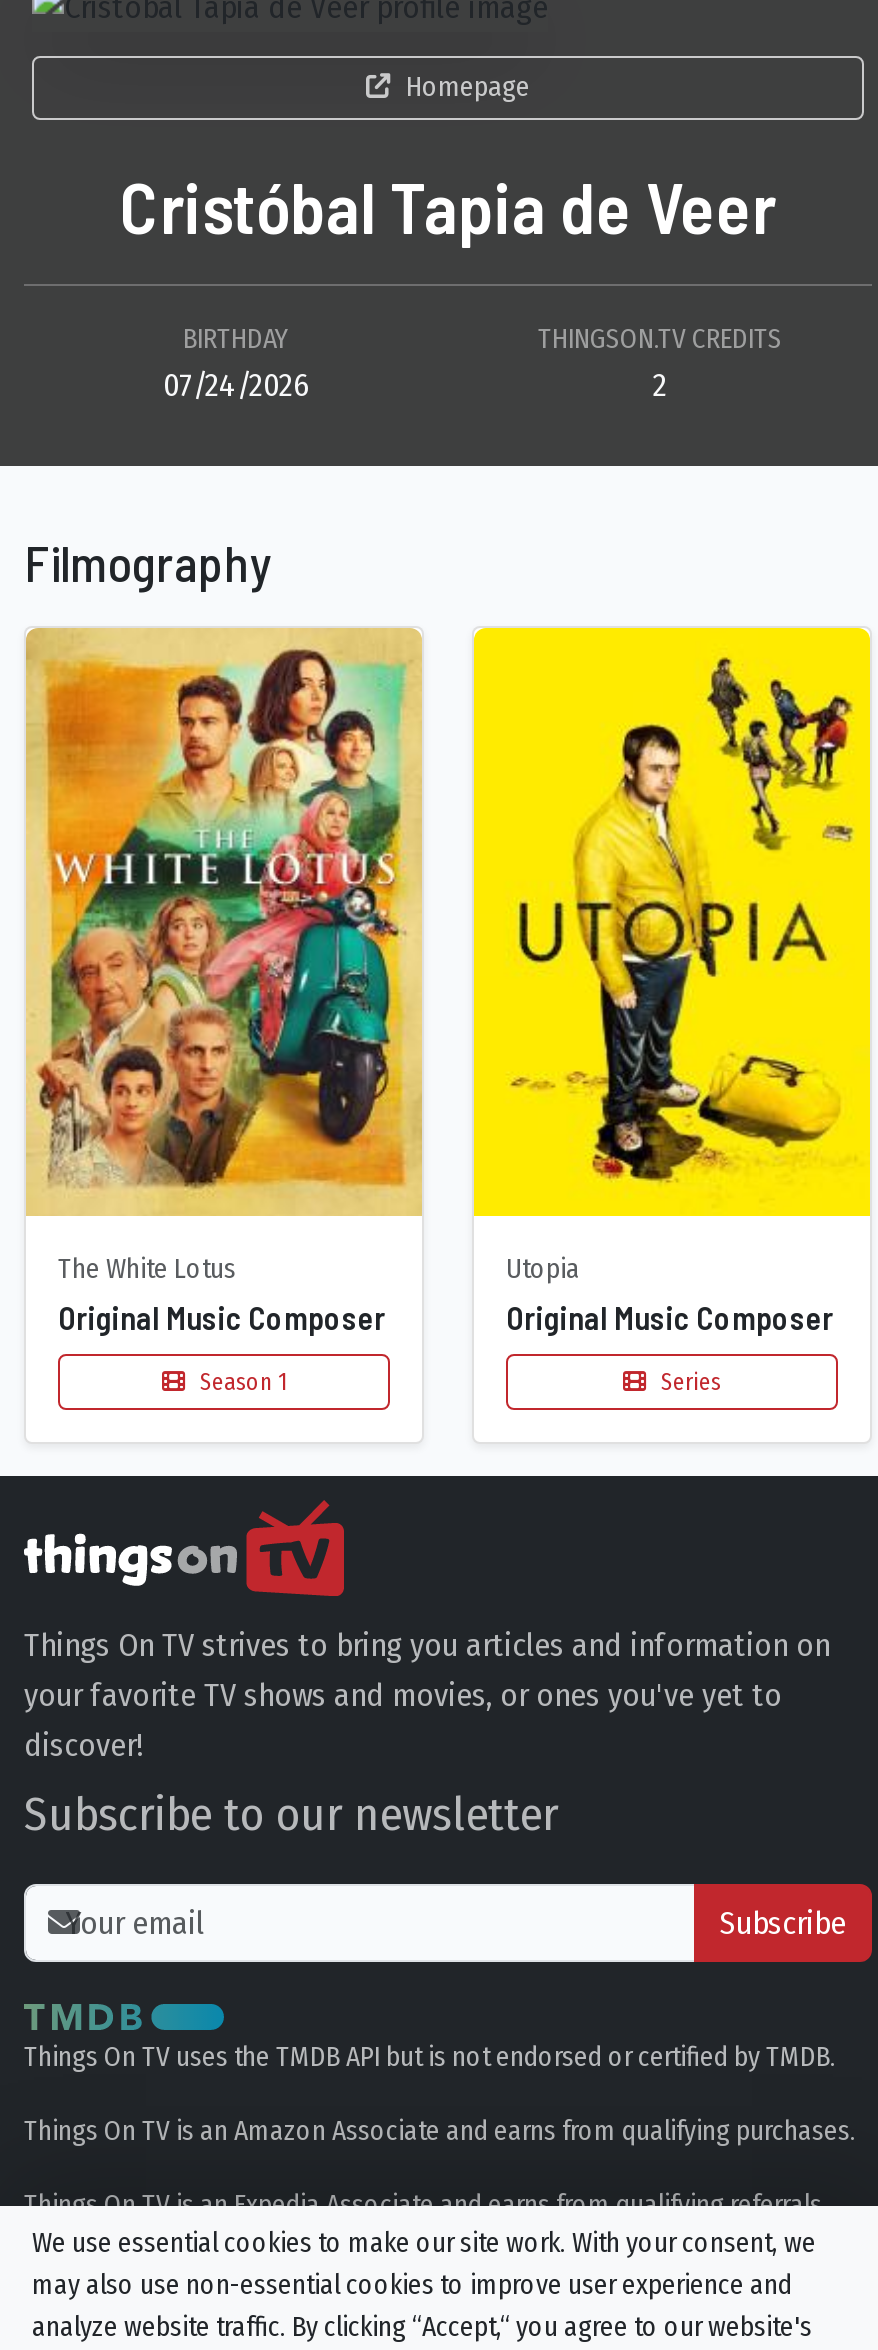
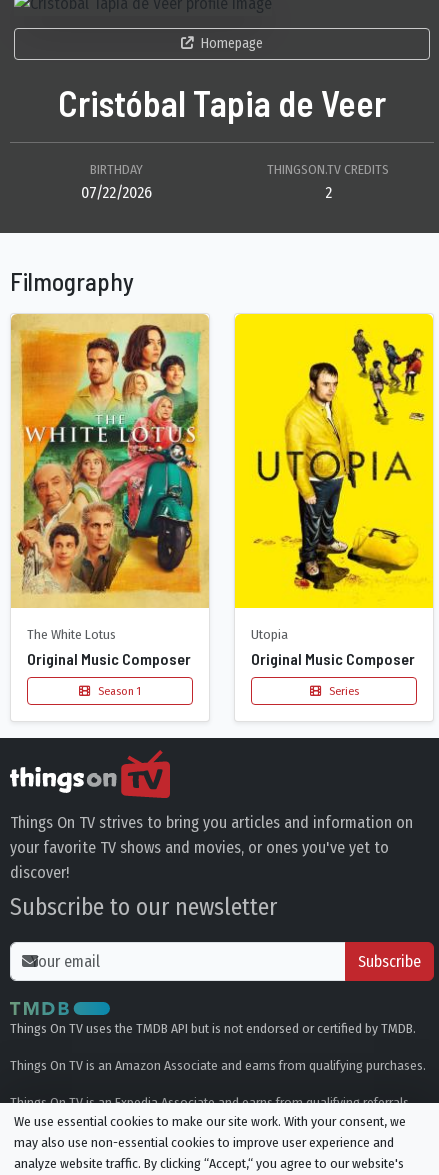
- 07/24/2026
+ 07/22/2026
